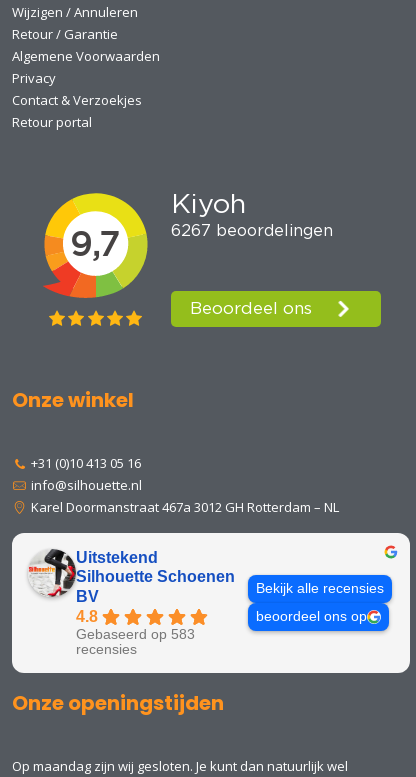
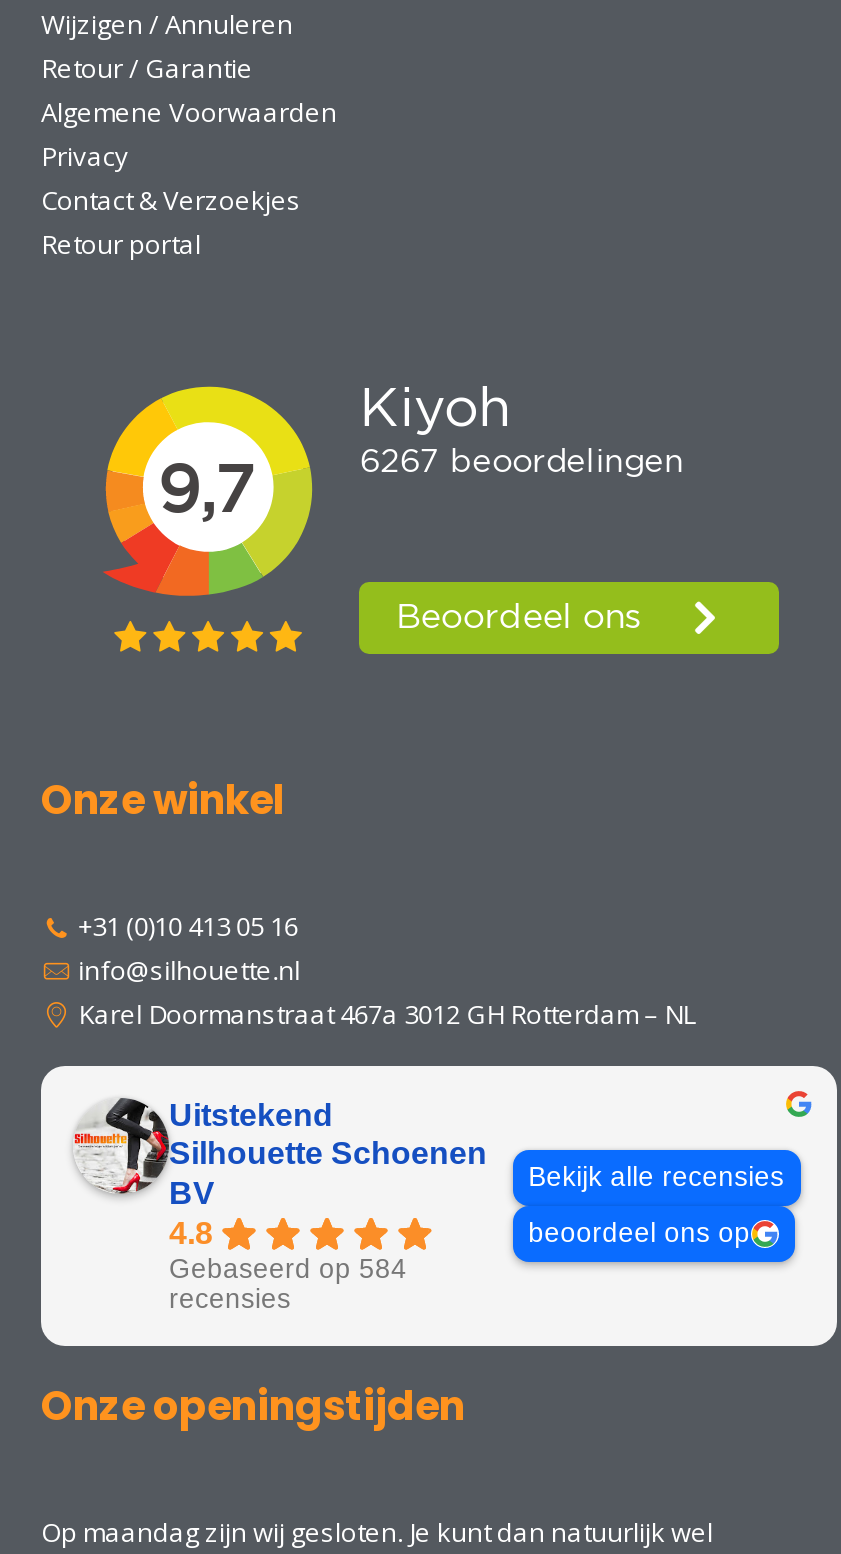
- Gebaseerd op 583
+ Gebaseerd op 584
